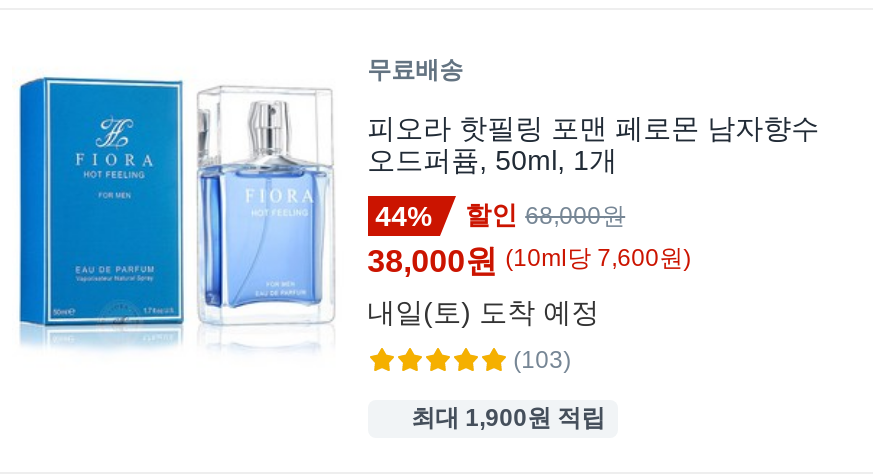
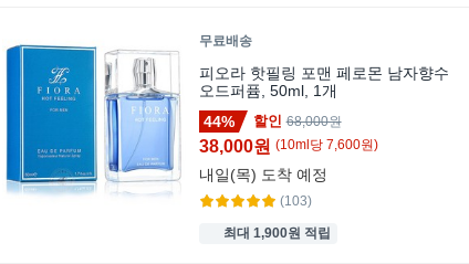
- 내일(토) 도착 예정
+ 내일(목) 도착 예정
